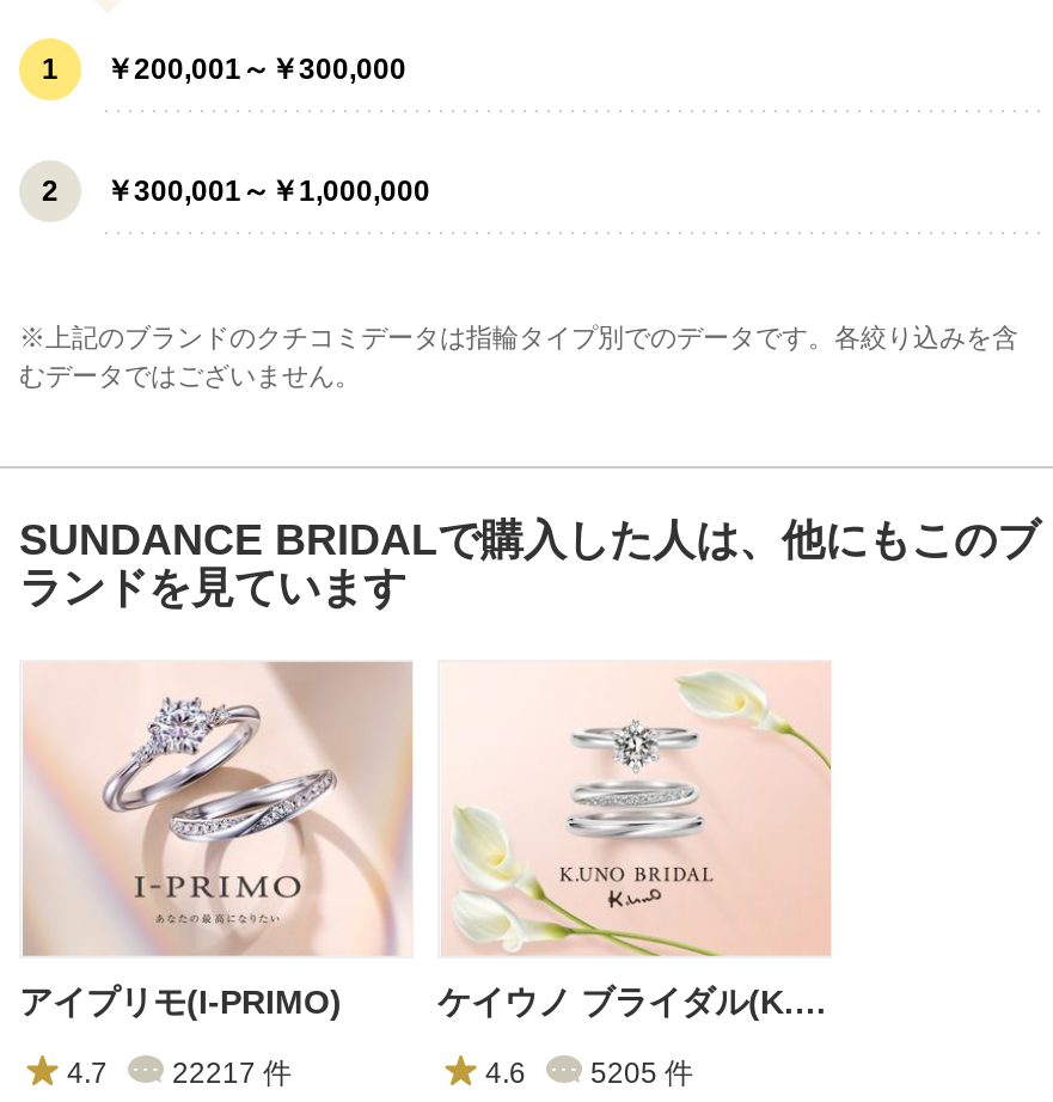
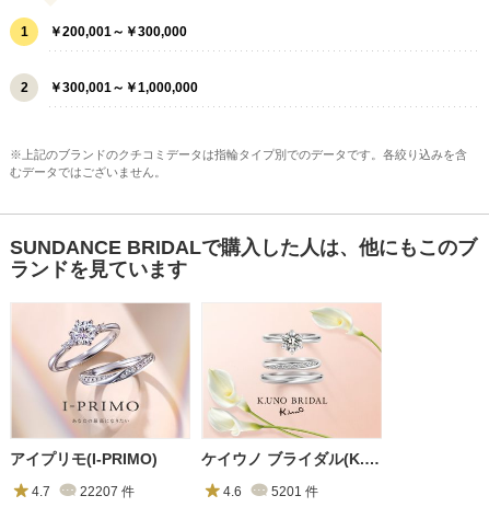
- 4.7 22217 件
+ 4.7 22207 件

- 4.6 5205 件
+ 4.6 5201 件
